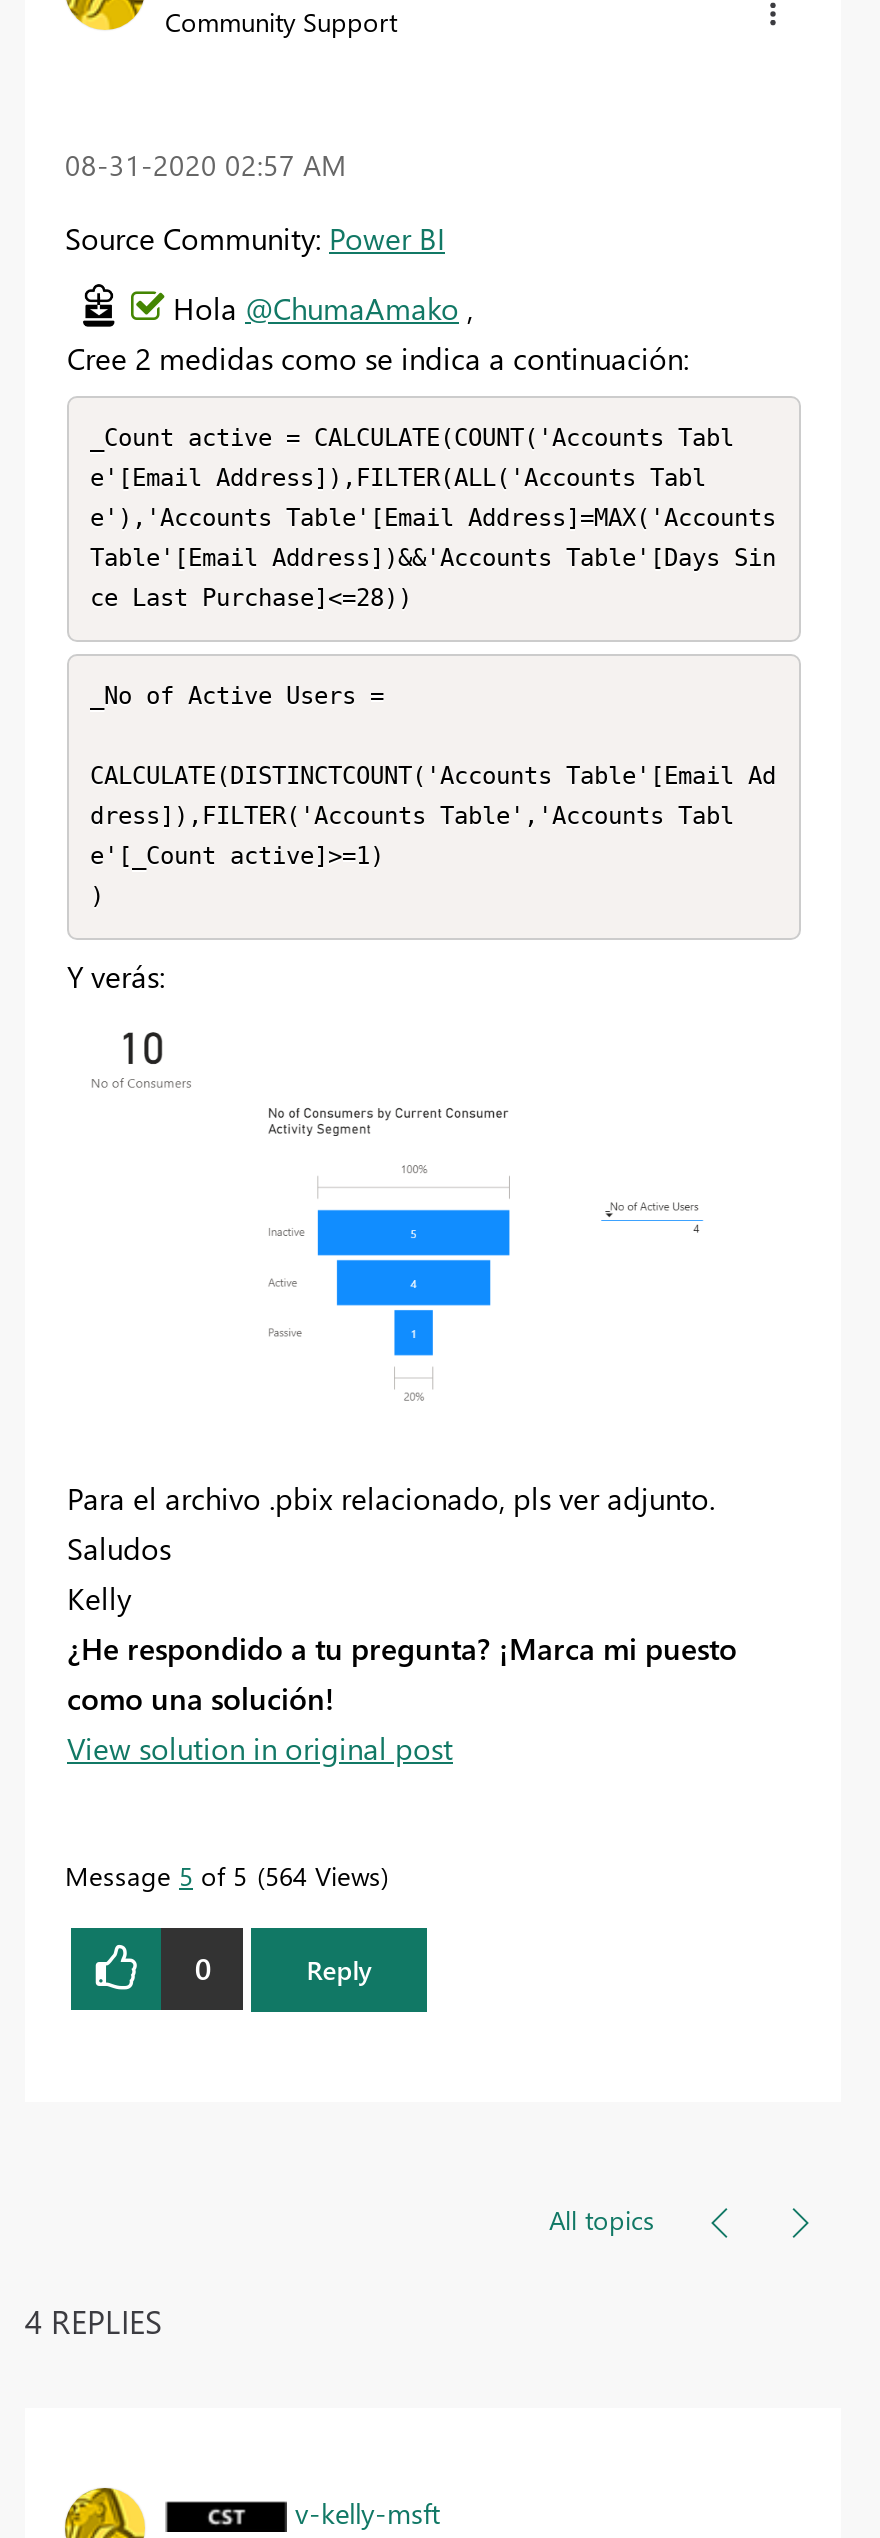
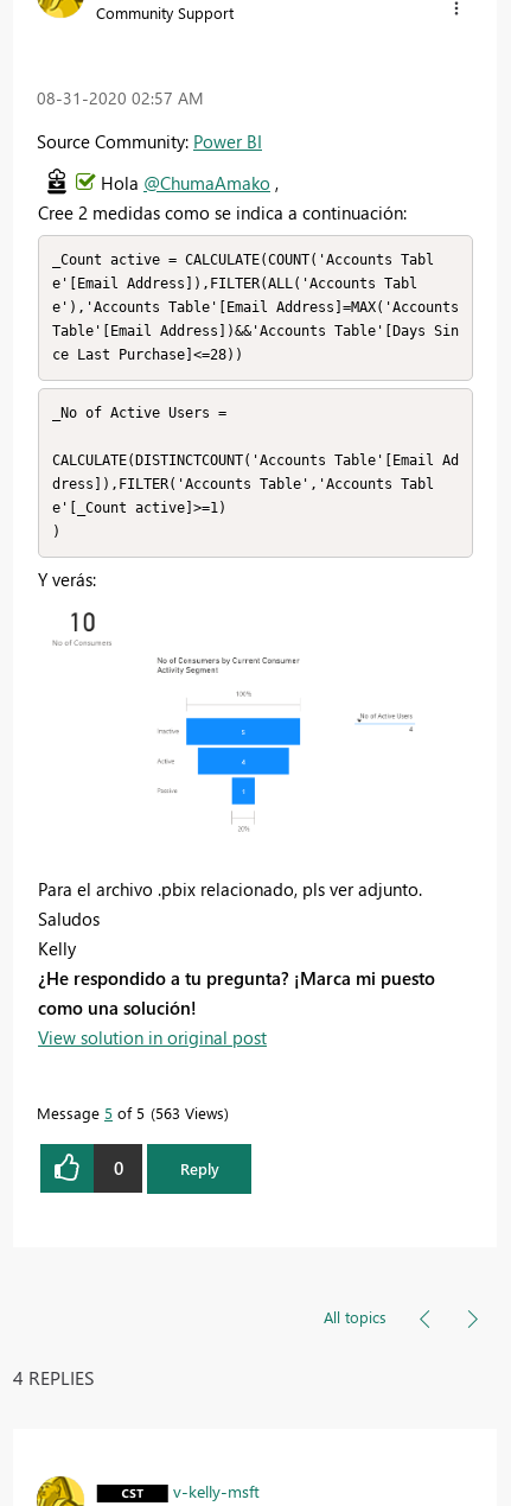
- Message 5 of 5 564 Views
+ Message 5 of 5 563 Views
